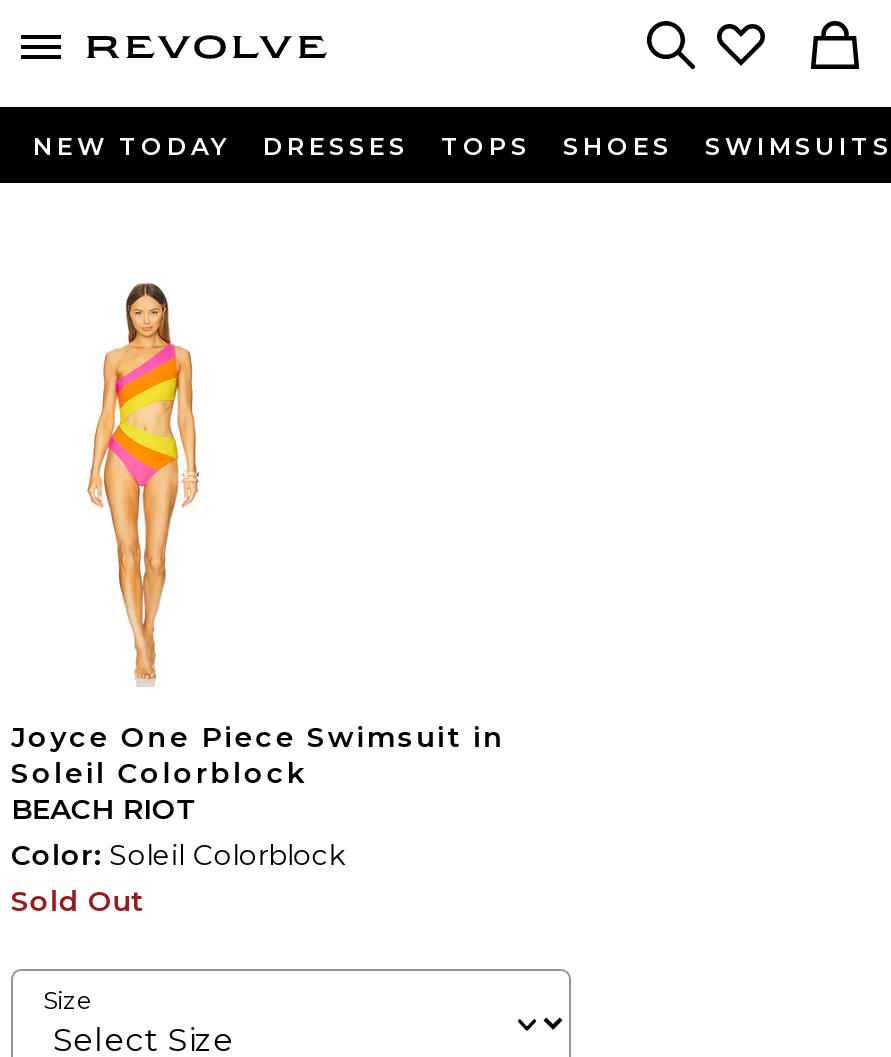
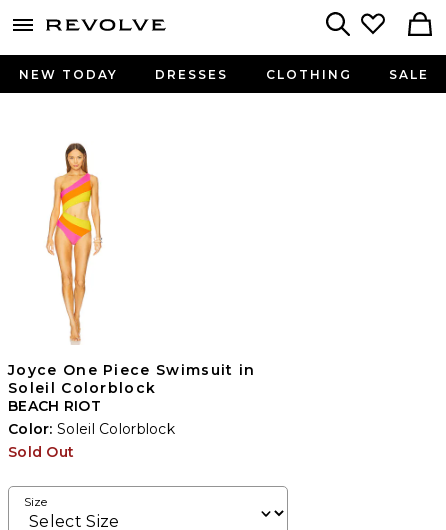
- TOPS
- SHOES
- SWIMSUITS
+ CLOTHING
+ SALE
